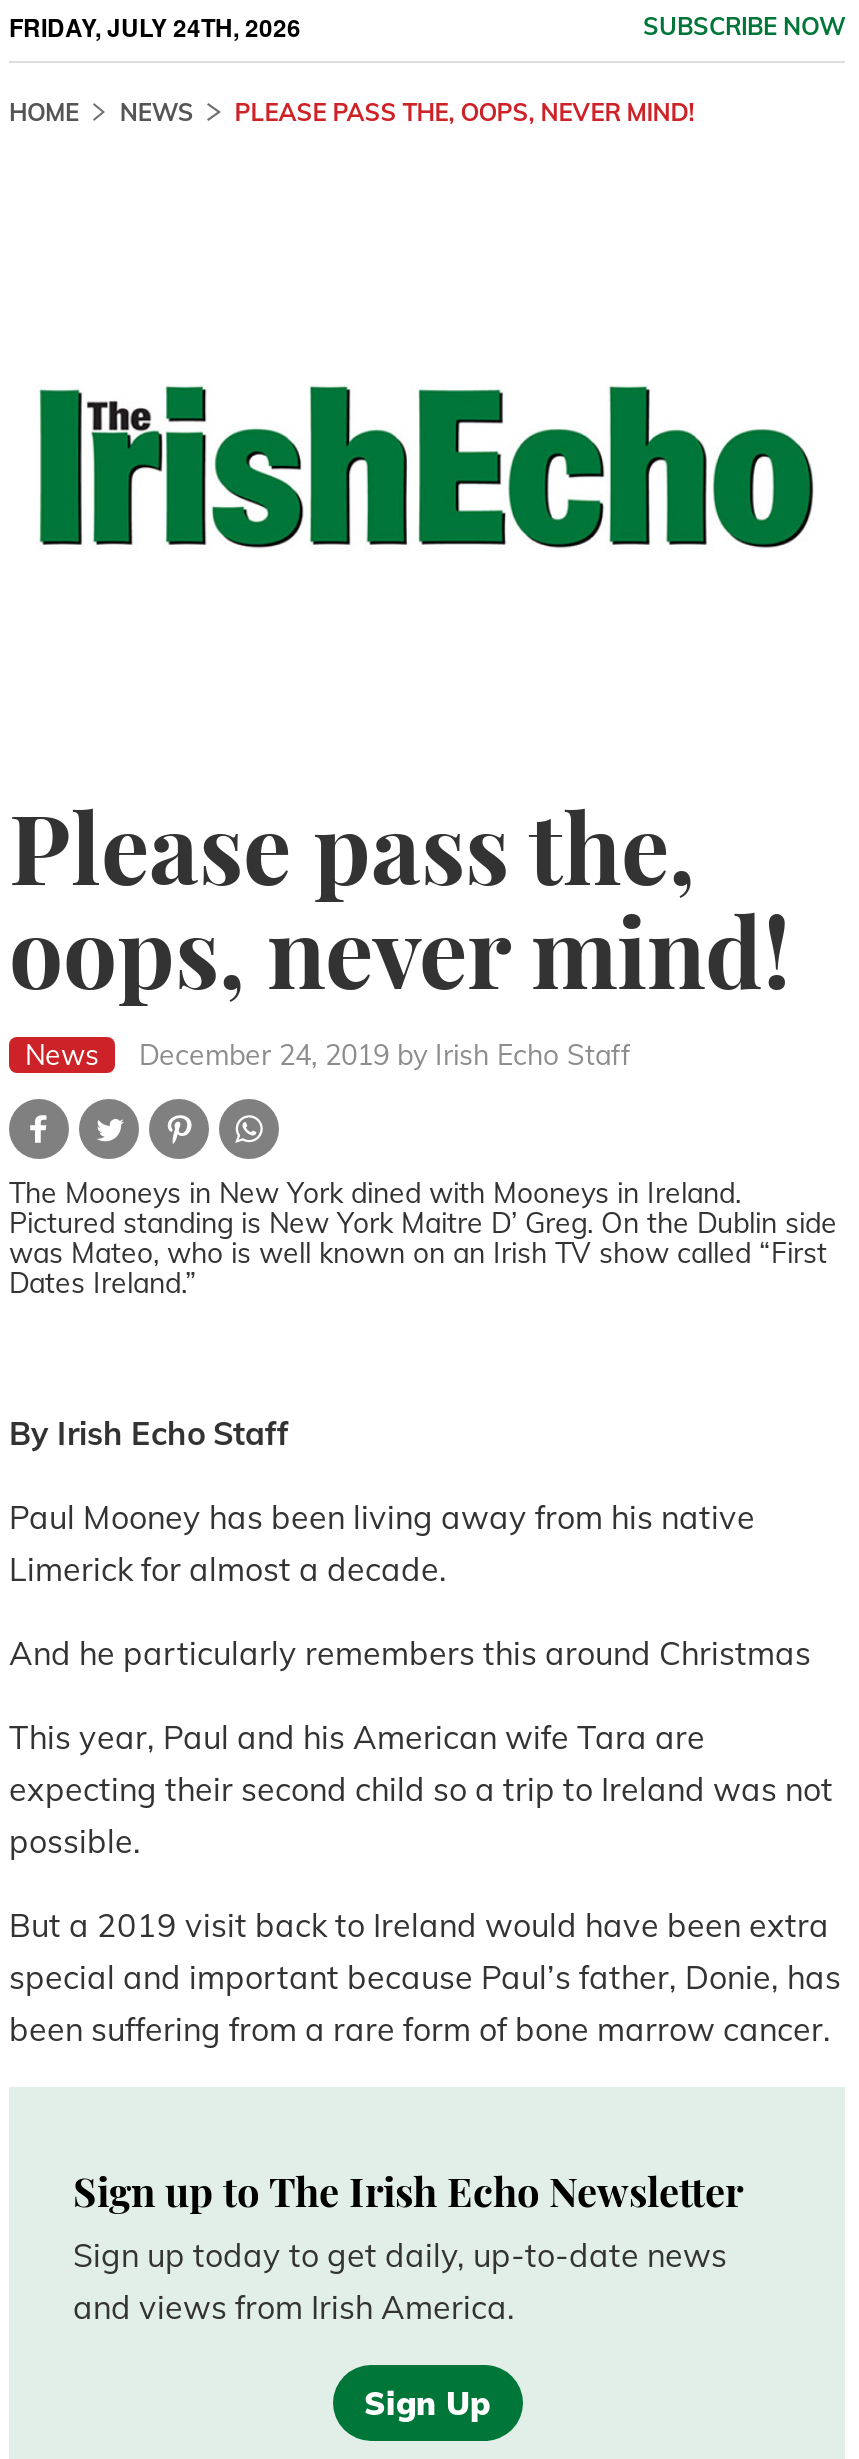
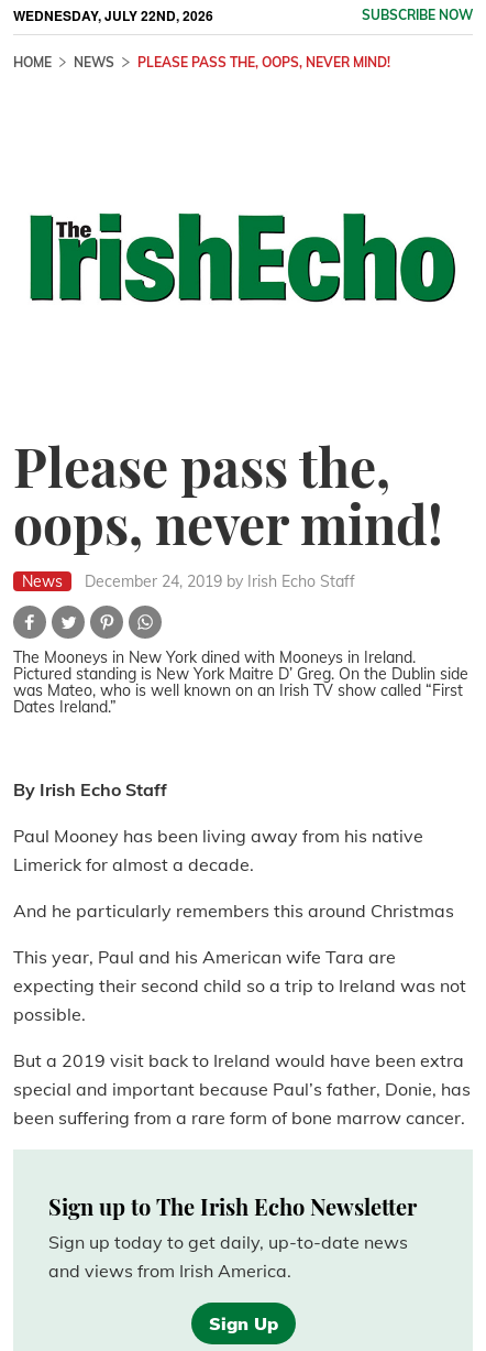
- FRIDAY, JULY 24TH, 2026
+ WEDNESDAY, JULY 22ND, 2026
